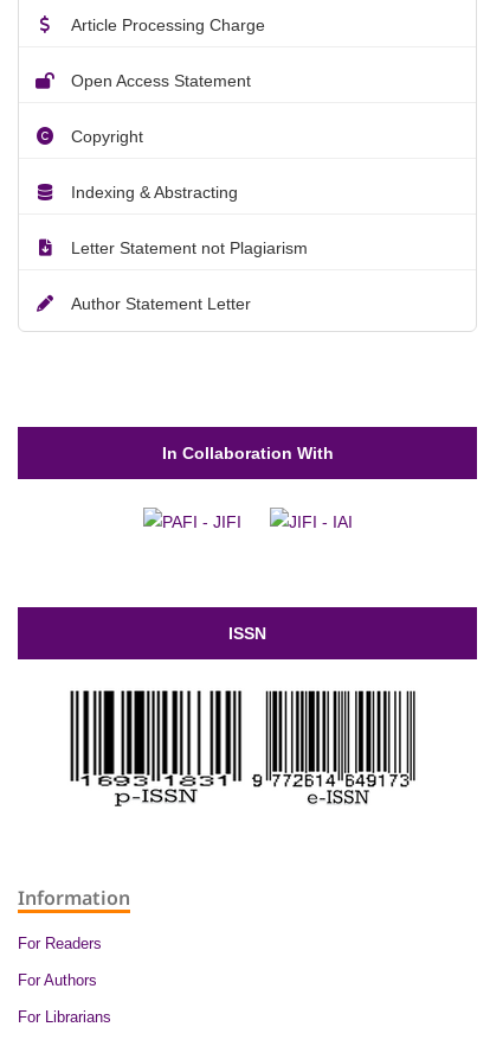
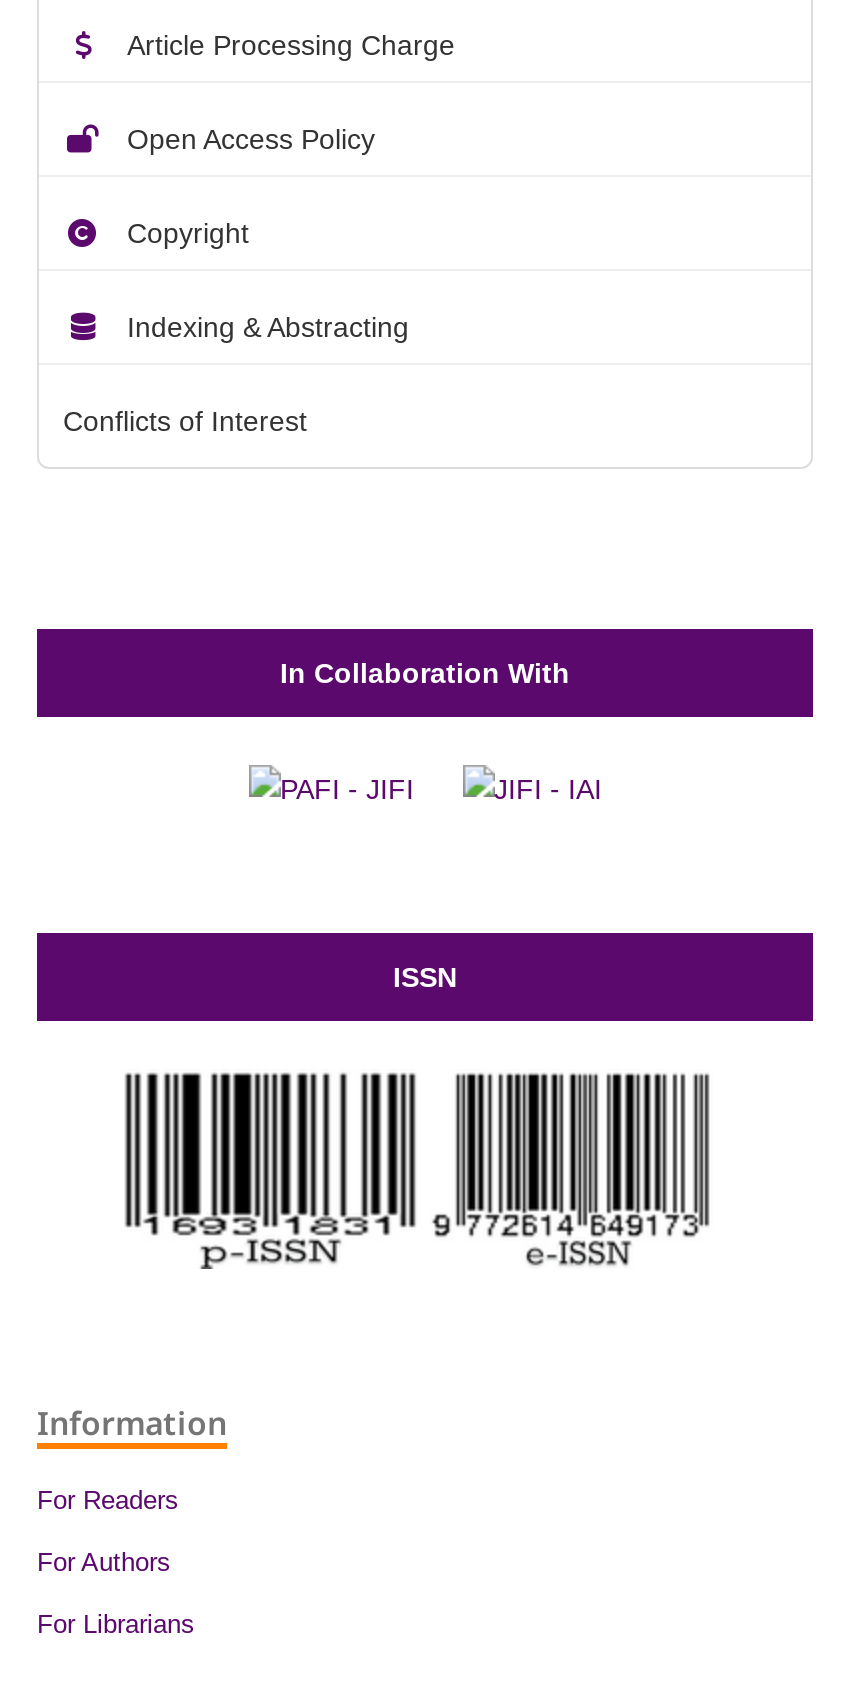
- Open Access Statement
+ Open Access Policy

- Letter Statement not Plagiarism
- Author Statement Letter
+ Conflicts of Interest
